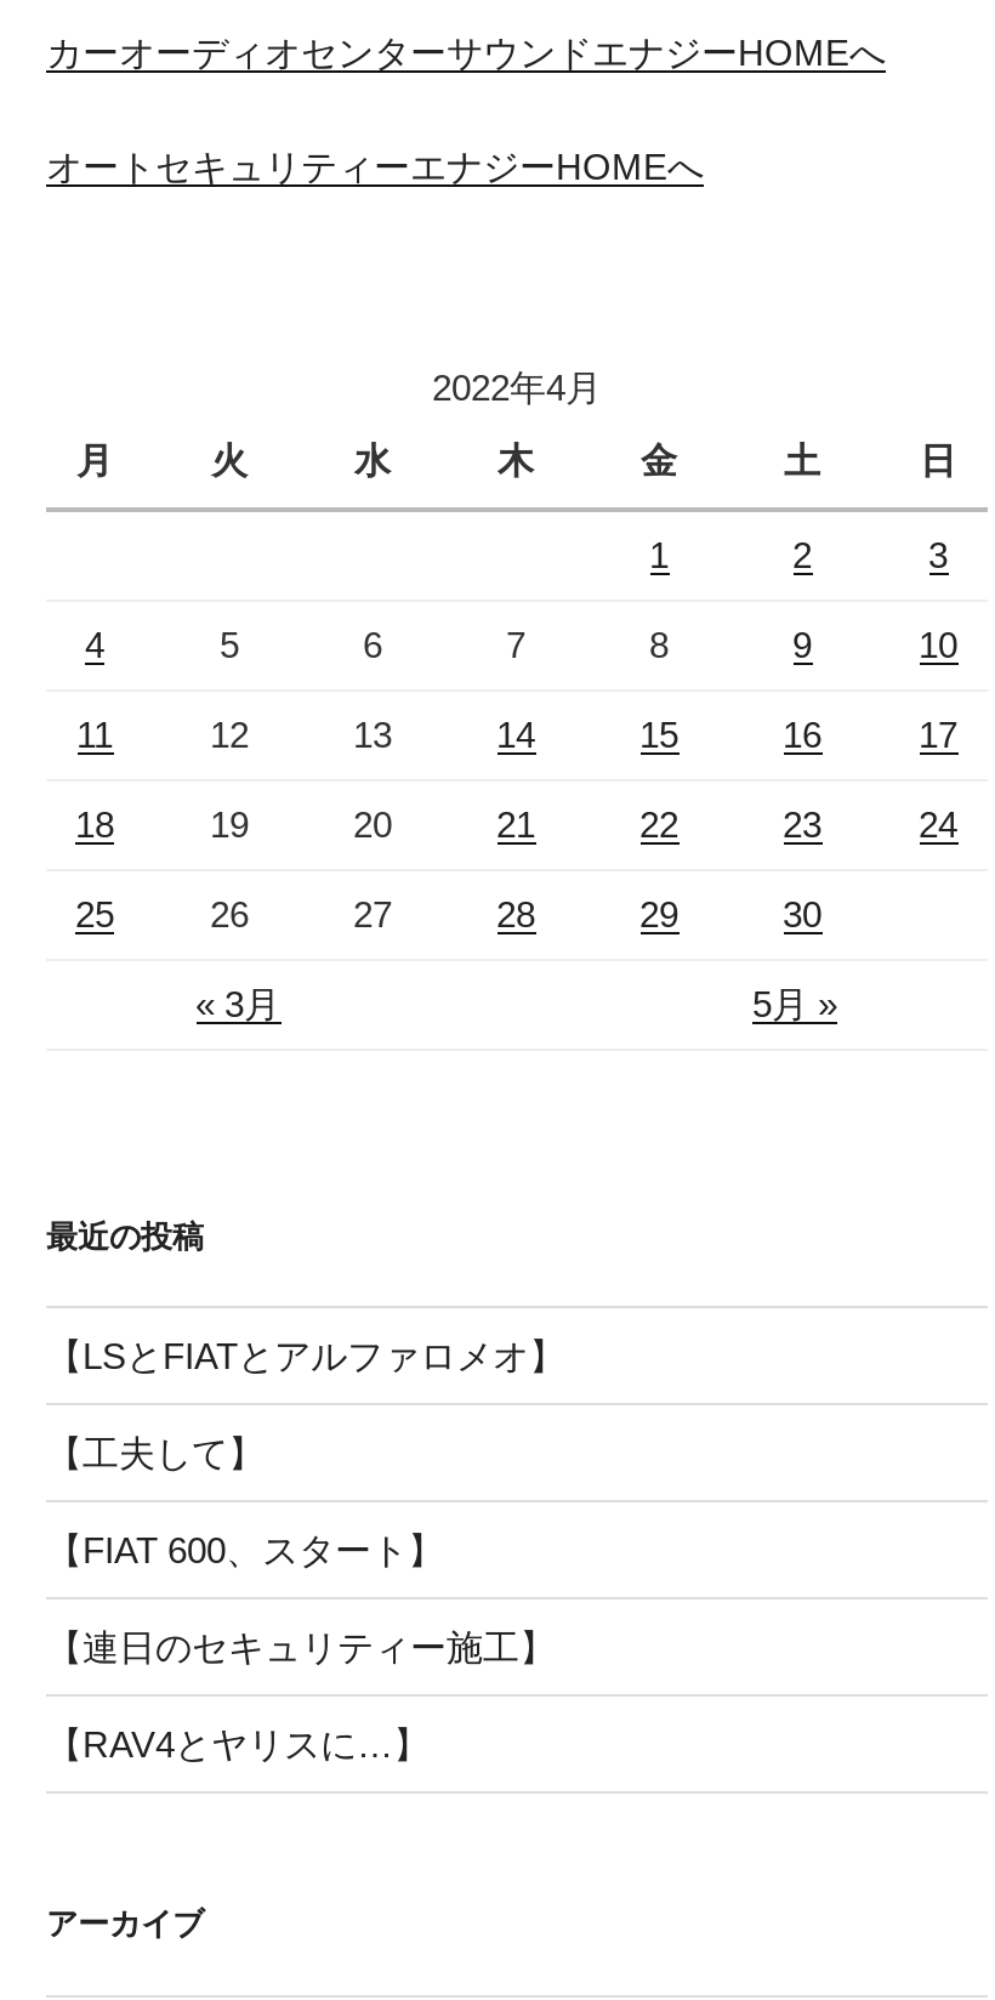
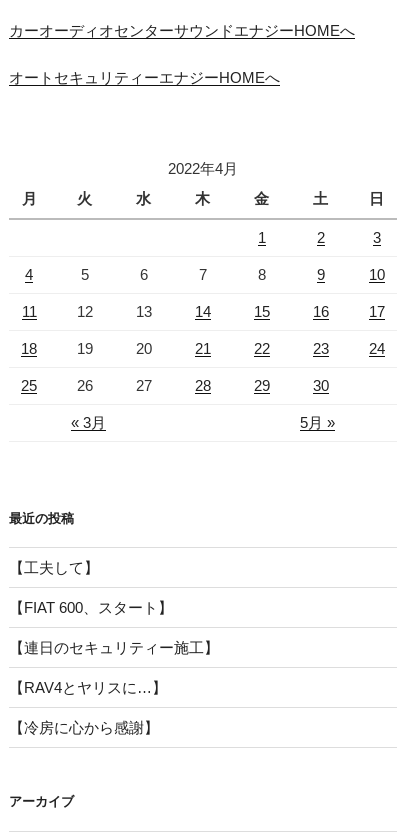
- 【LSとFIATとアルファロメオ】

moved up: 【工夫して】 | 【FIAT 600、スタート】 | 【連日のセキュリティー施工】 | 【RAV4とヤリスに…】

+ 【冷房に心から感謝】
